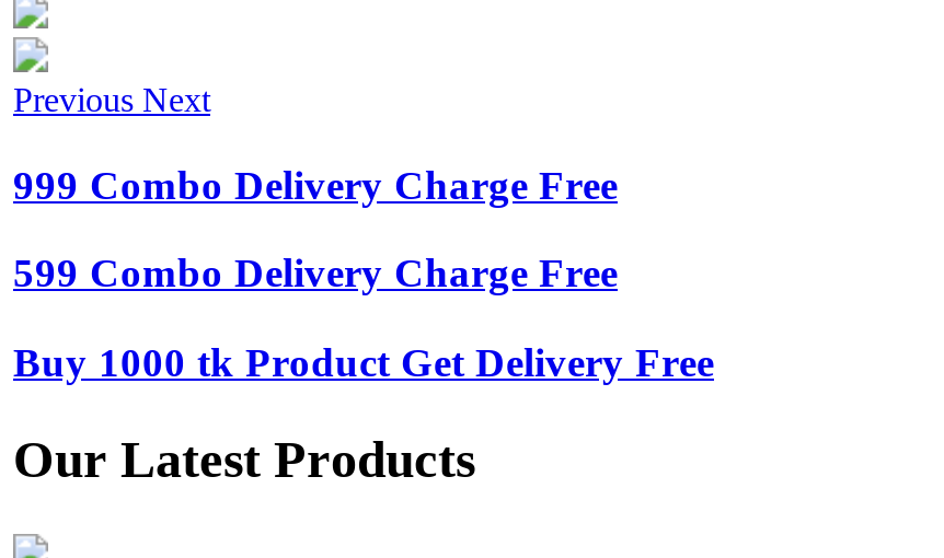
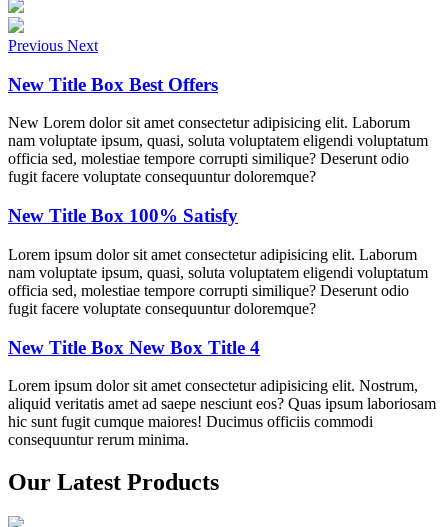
- 999 Combo Delivery Charge Free
- 599 Combo Delivery Charge Free
- Buy 1000 tk Product Get Delivery Free
+ New Title Box Best Offers
+ New Lorem dolor sit amet consectetur adipisicing elit. Laborum
+ nam voluptate ipsum, quasi, soluta voluptatem eligendi voluptatum
+ officia sed, molestiae tempore corrupti similique? Deserunt odio
+ fugit facere voluptate consequuntur doloremque?
+ New Title Box 100% Satisfy
+ Lorem ipsum dolor sit amet consectetur adipisicing elit. Laborum
+ nam voluptate ipsum, quasi, soluta voluptatem eligendi voluptatum
+ officia sed, molestiae tempore corrupti similique? Deserunt odio
+ fugit facere voluptate consequuntur doloremque?
+ New Title Box New Box Title 4
+ Lorem ipsum dolor sit amet consectetur adipisicing elit. Nostrum,
+ aliquid veritatis amet ad saepe nesciunt eos? Quas ipsum laboriosam
+ hic sunt fugit cumque maiores! Ducimus officiis commodi
+ consequuntur rerum minima.
